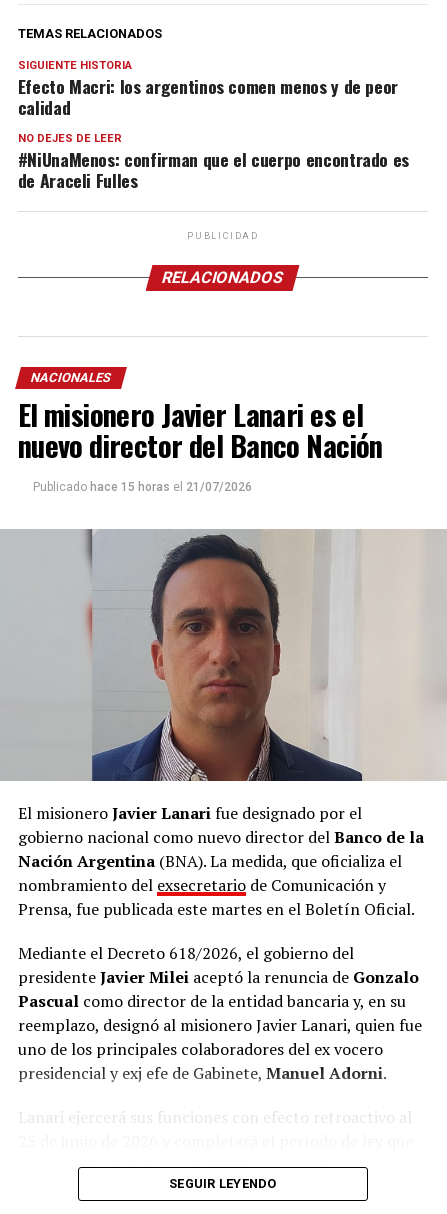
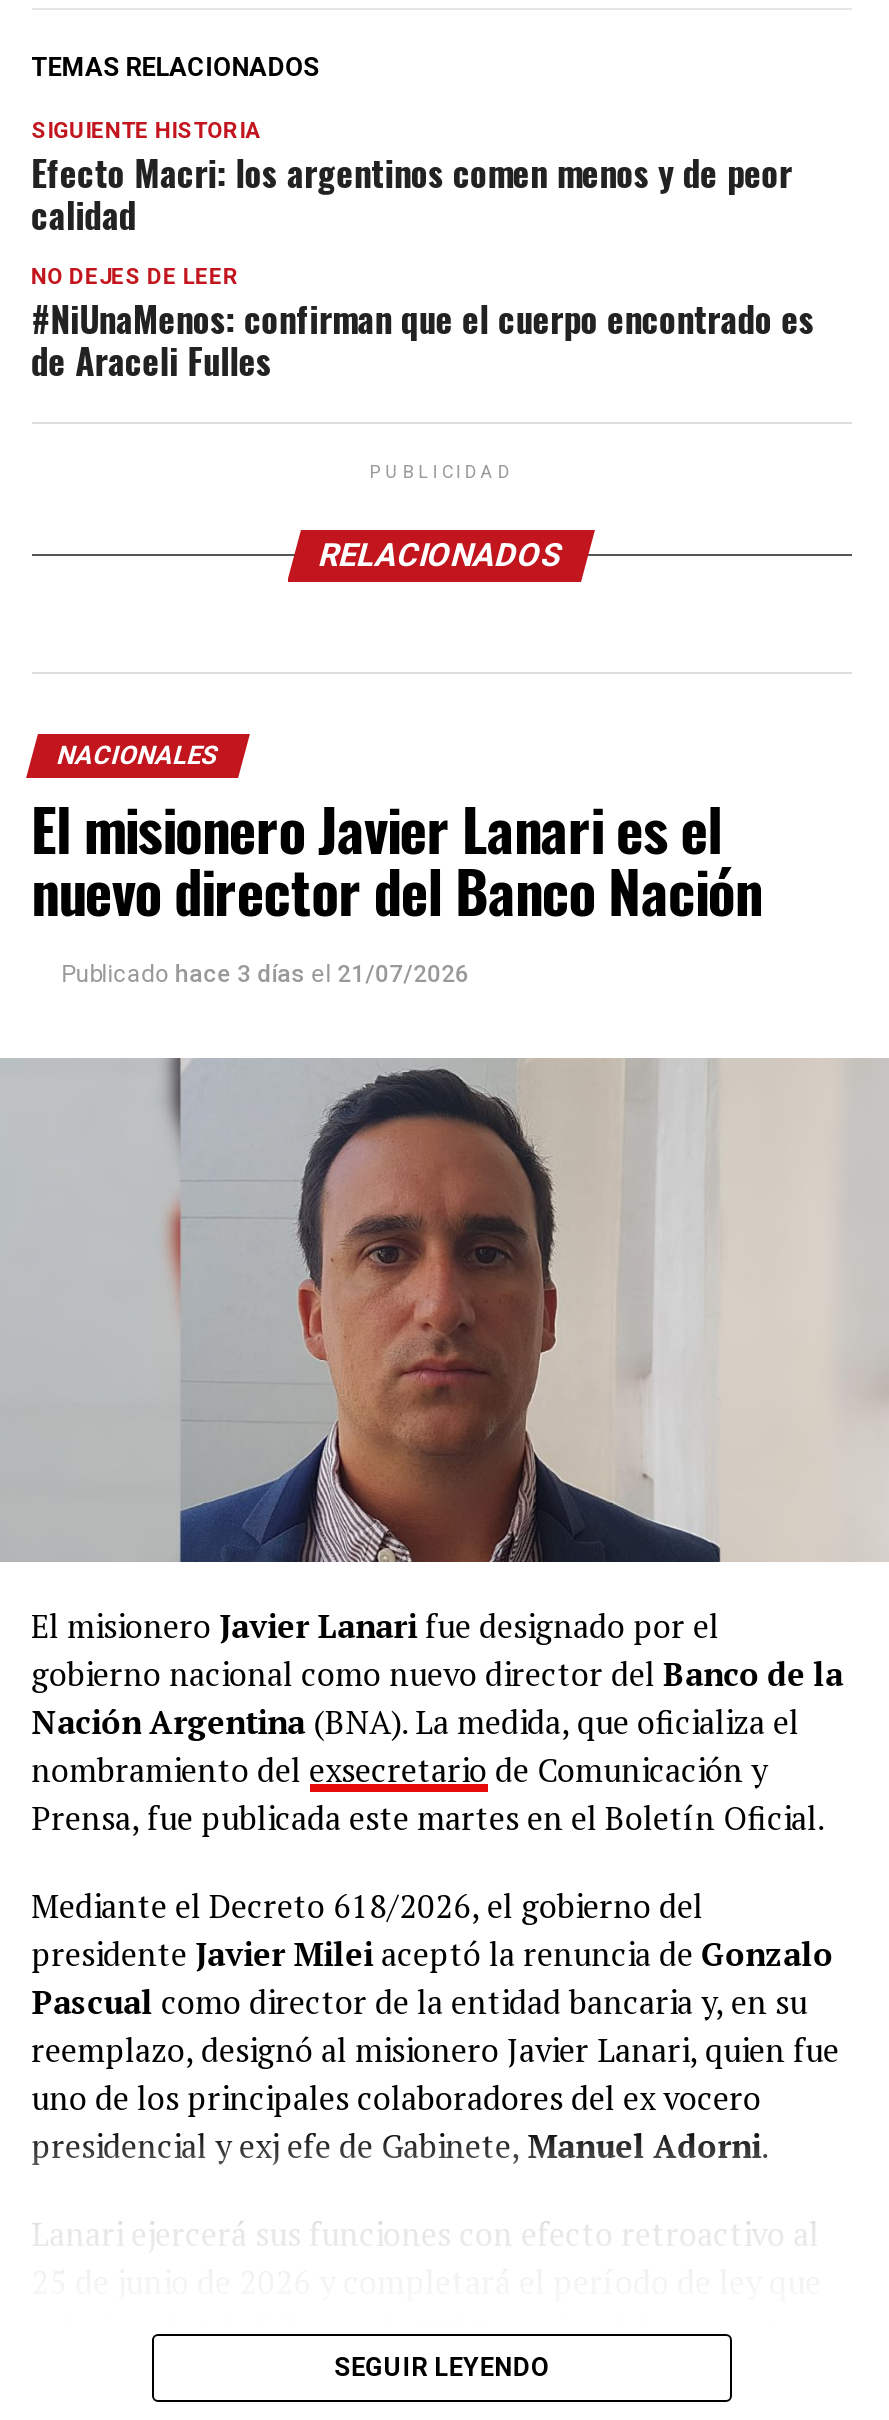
- Publicado hace 15 horas el 21/07/2026
+ Publicado hace 3 días el 21/07/2026
